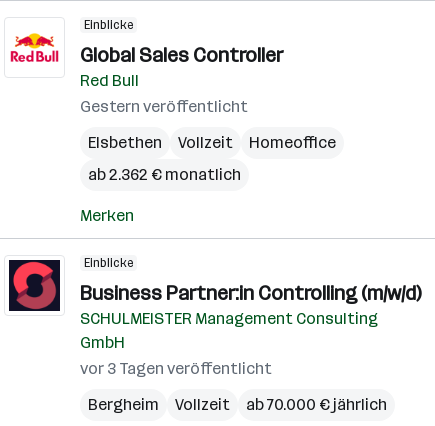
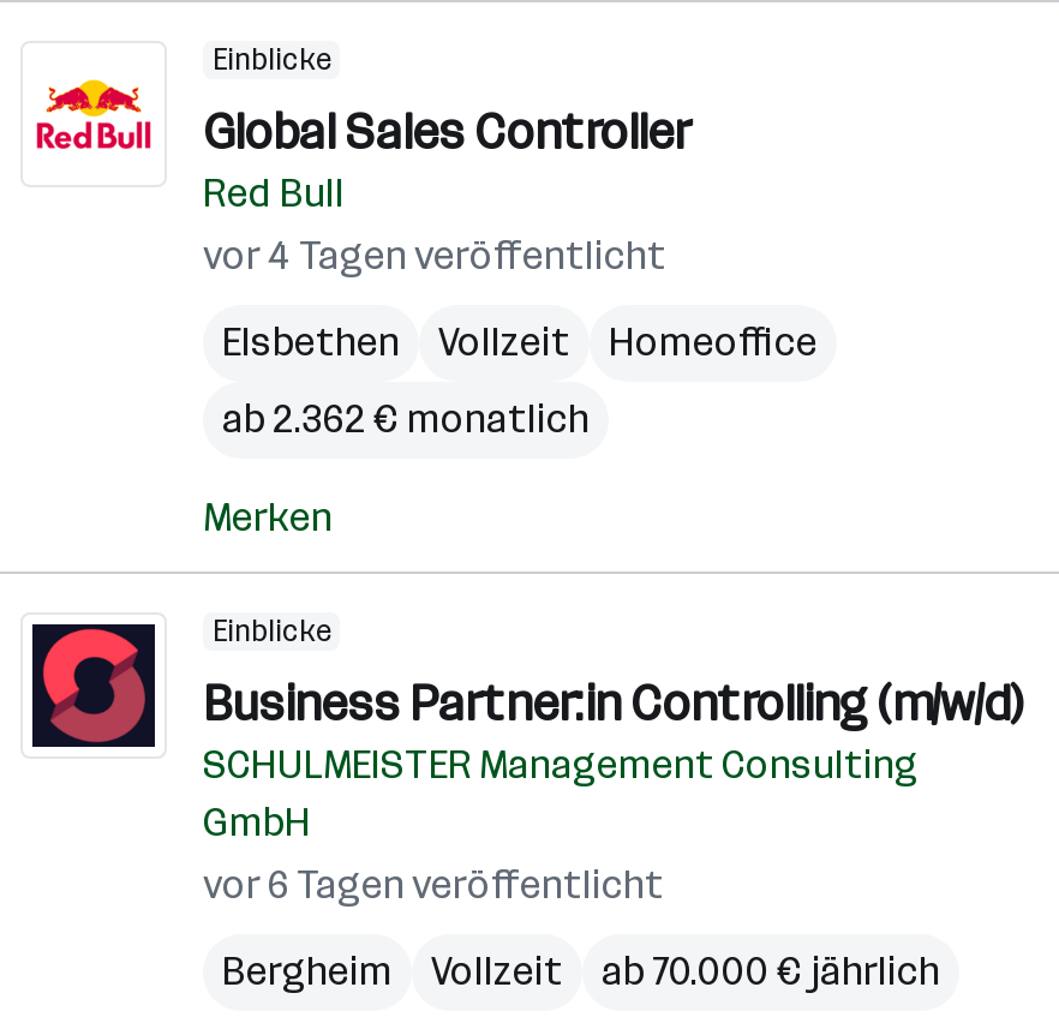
- Gestern veröffentlicht
+ vor 4 Tagen veröffentlicht

- vor 3 Tagen veröffentlicht
+ vor 6 Tagen veröffentlicht
